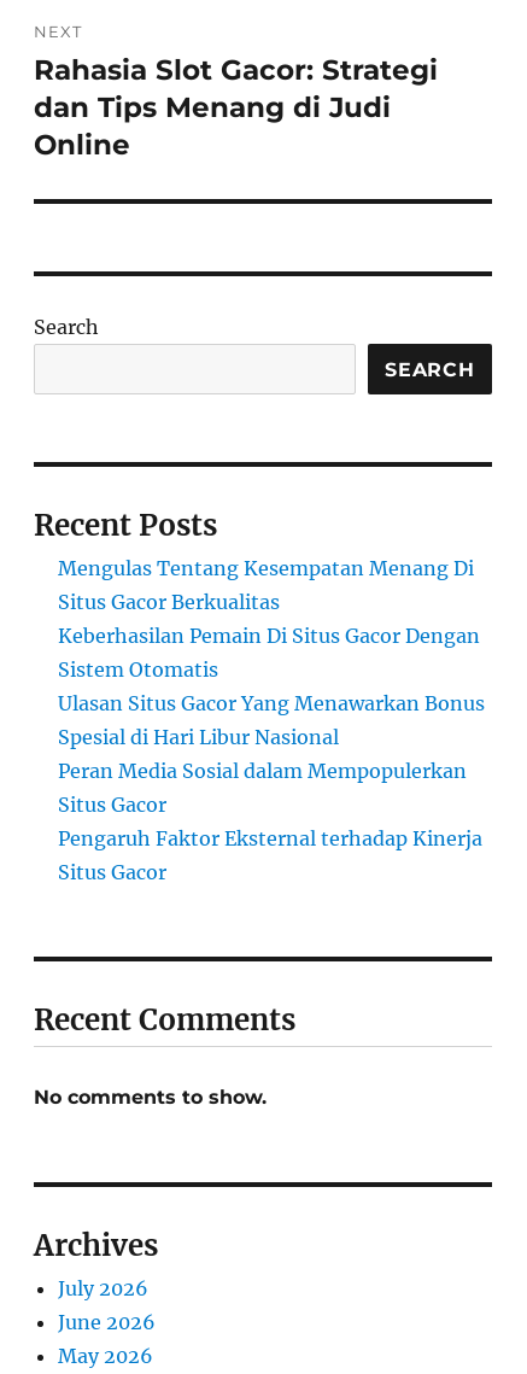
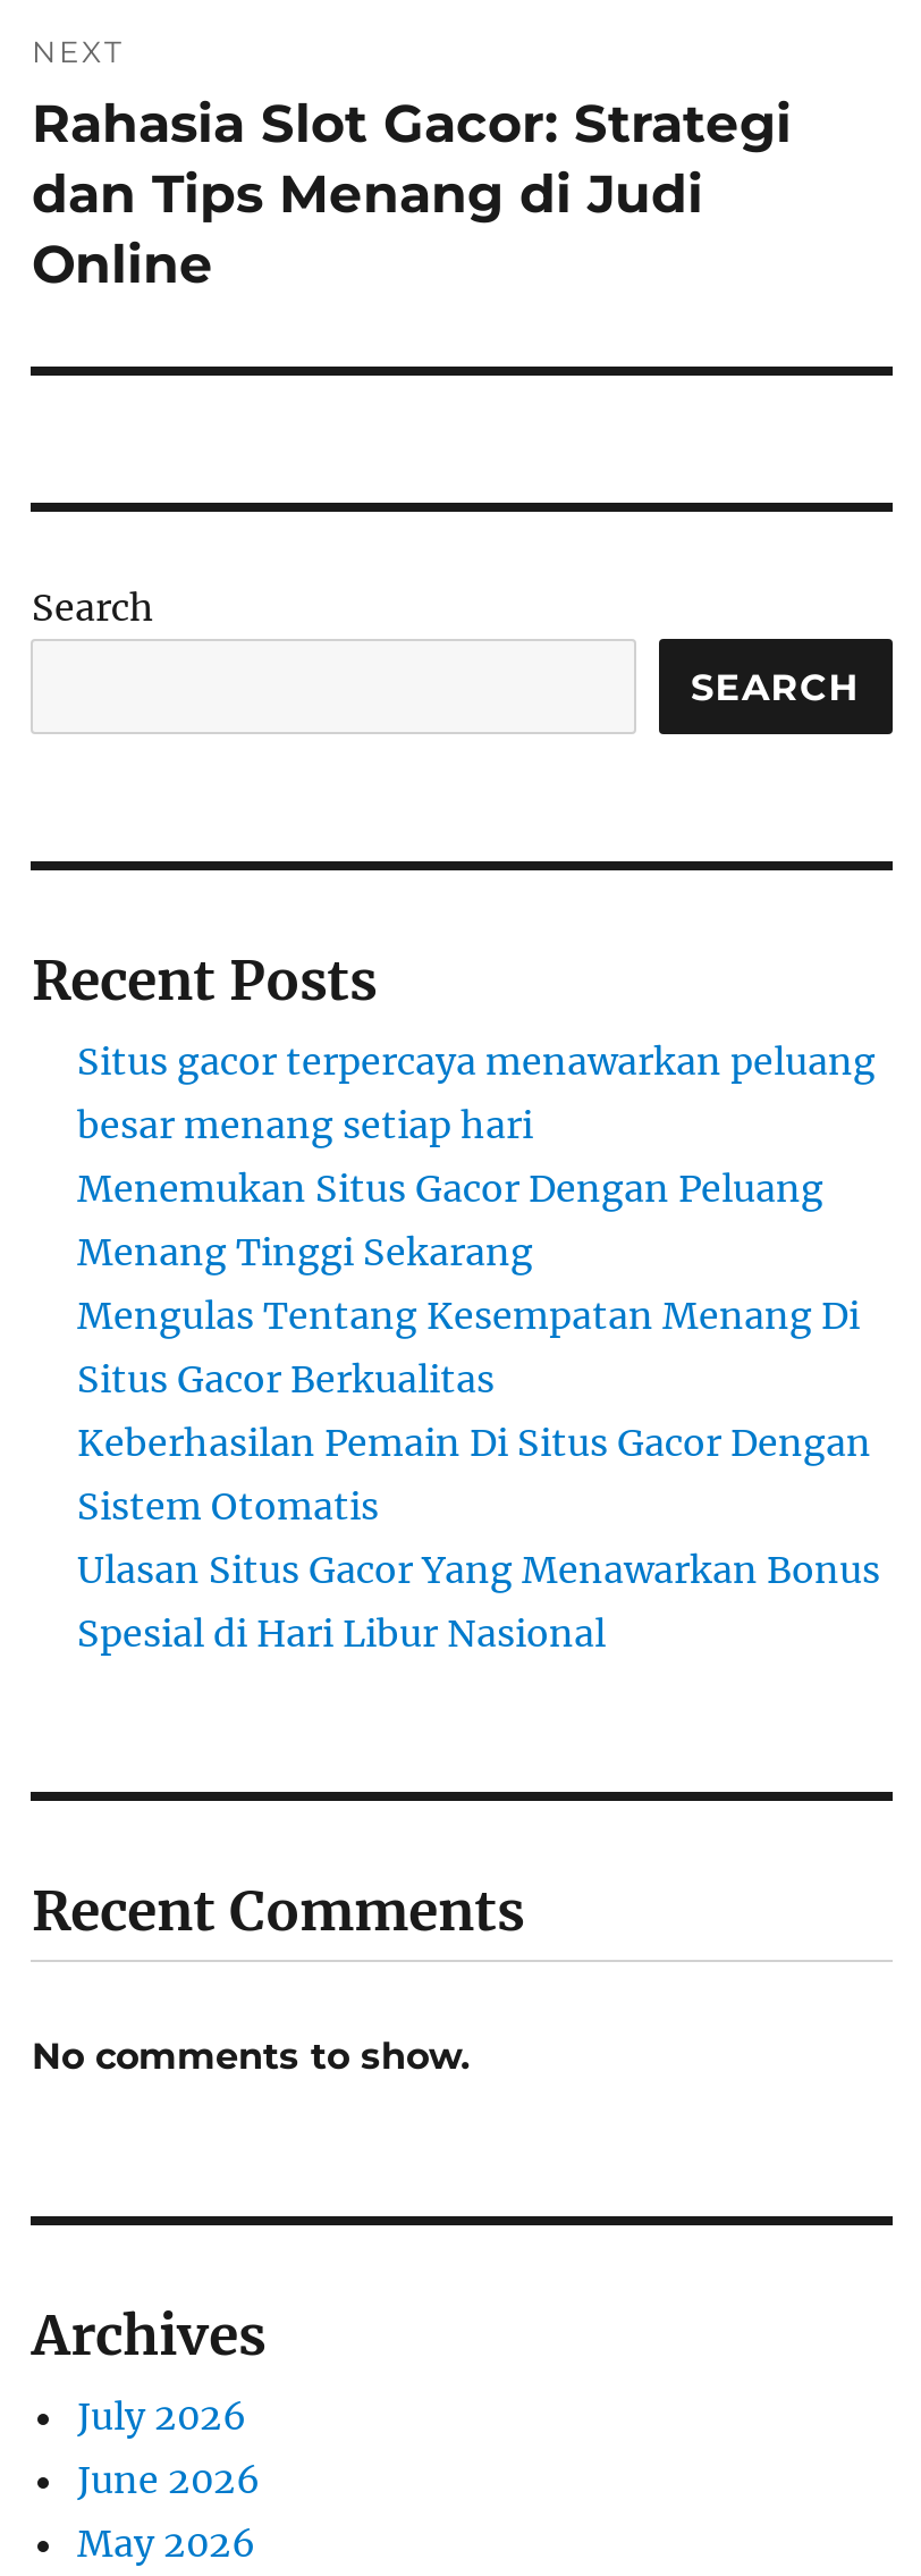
+ Situs gacor terpercaya menawarkan peluang
+ besar menang setiap hari
+ Menemukan Situs Gacor Dengan Peluang
+ Menang Tinggi Sekarang

moved down: Mengulas Tentang Kesempatan Menang Di | Situs Gacor Berkualitas | Keberhasilan Pemain Di Situs Gacor Dengan | Sistem Otomatis | Ulasan Situs Gacor Yang Menawarkan Bonus | Spesial di Hari Libur Nasional

- Peran Media Sosial dalam Mempopulerkan
- Situs Gacor
- Pengaruh Faktor Eksternal terhadap Kinerja
- Situs Gacor
